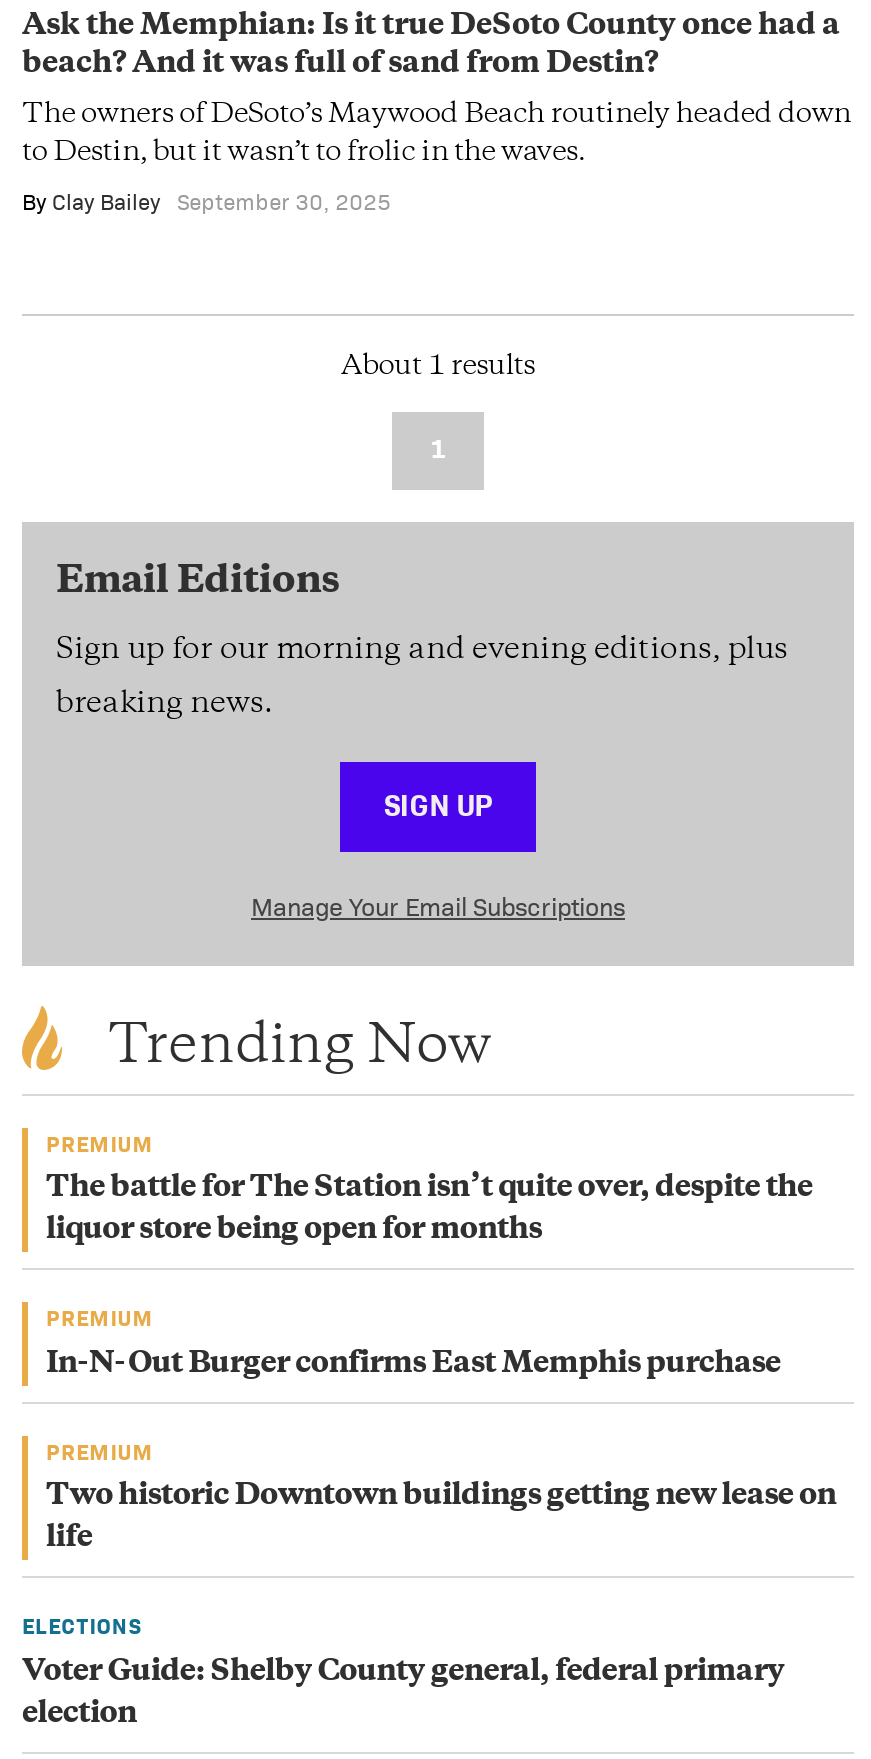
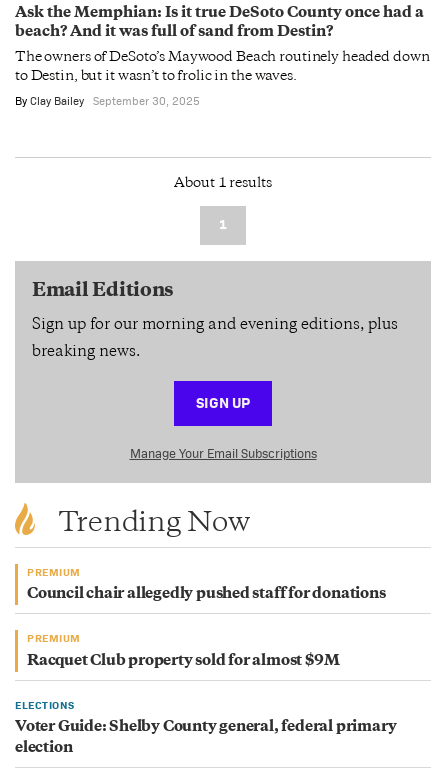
- The battle for The Station isn’t quite over, despite the
- liquor store being open for months
+ Council chair allegedly pushed staff for donations

- In-N-Out Burger confirms East Memphis purchase
- PREMIUM
- Two historic Downtown buildings getting new lease on
- life
+ Racquet Club property sold for almost $9M
